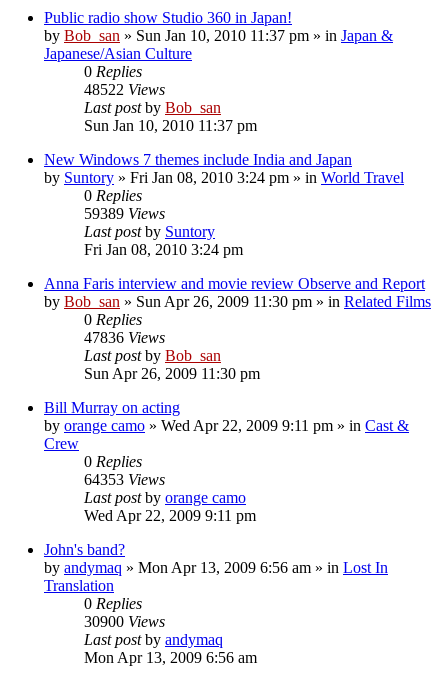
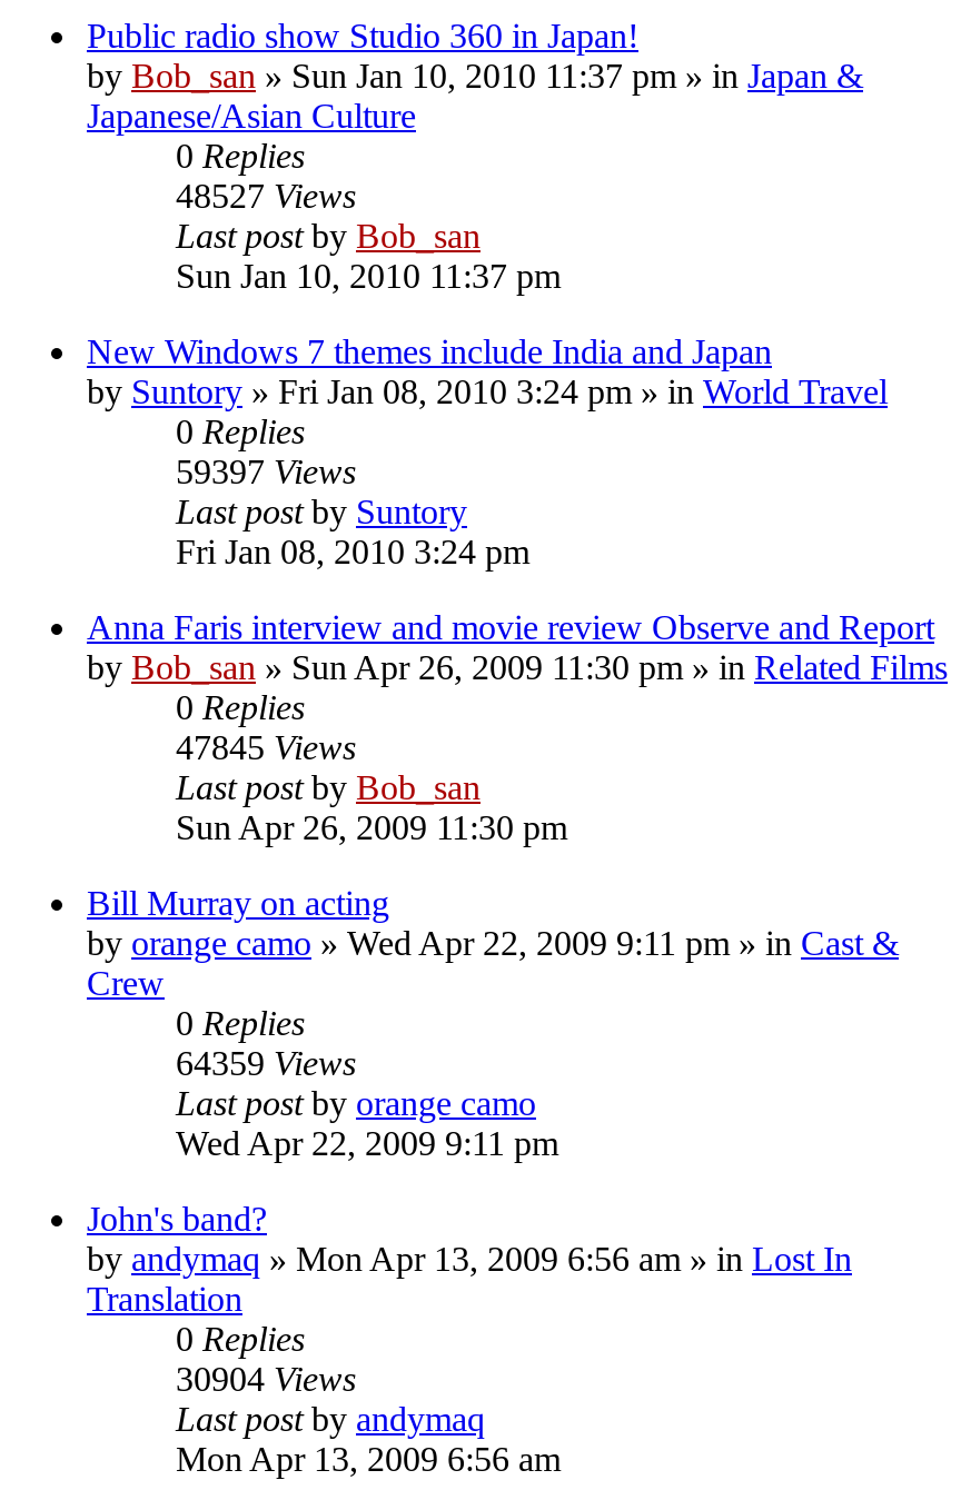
- 48522 Views
+ 48527 Views

- 59389 Views
+ 59397 Views

- 47836 Views
+ 47845 Views

- 64353 Views
+ 64359 Views

- 30900 Views
+ 30904 Views
